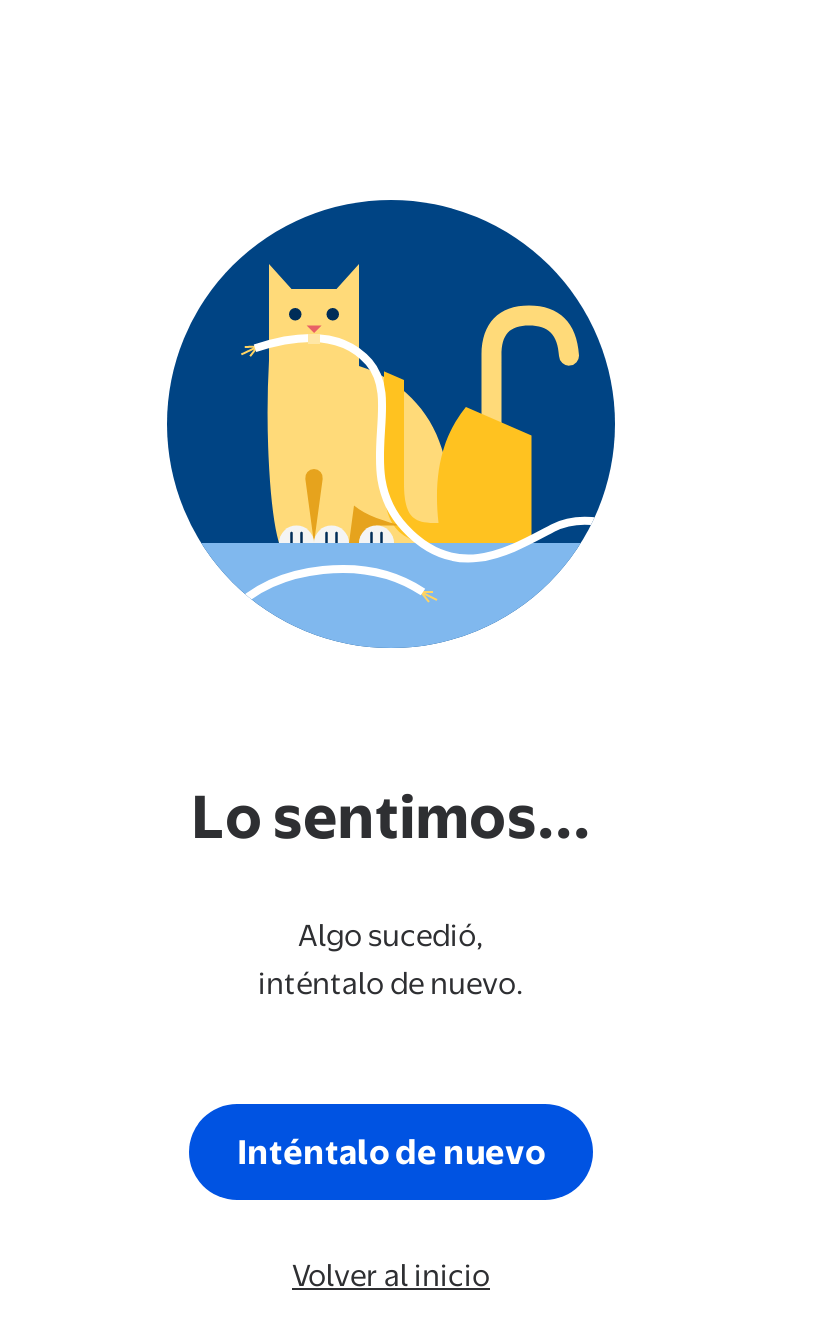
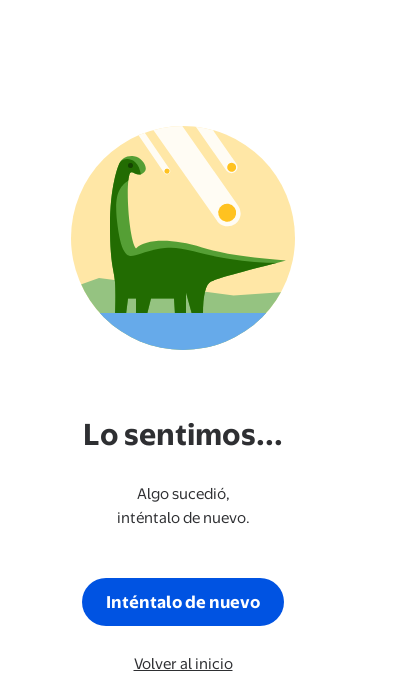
- [image]
+ [image]
